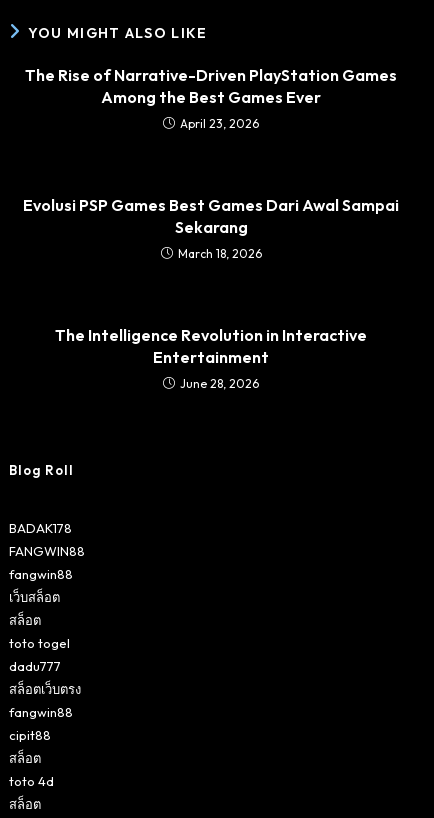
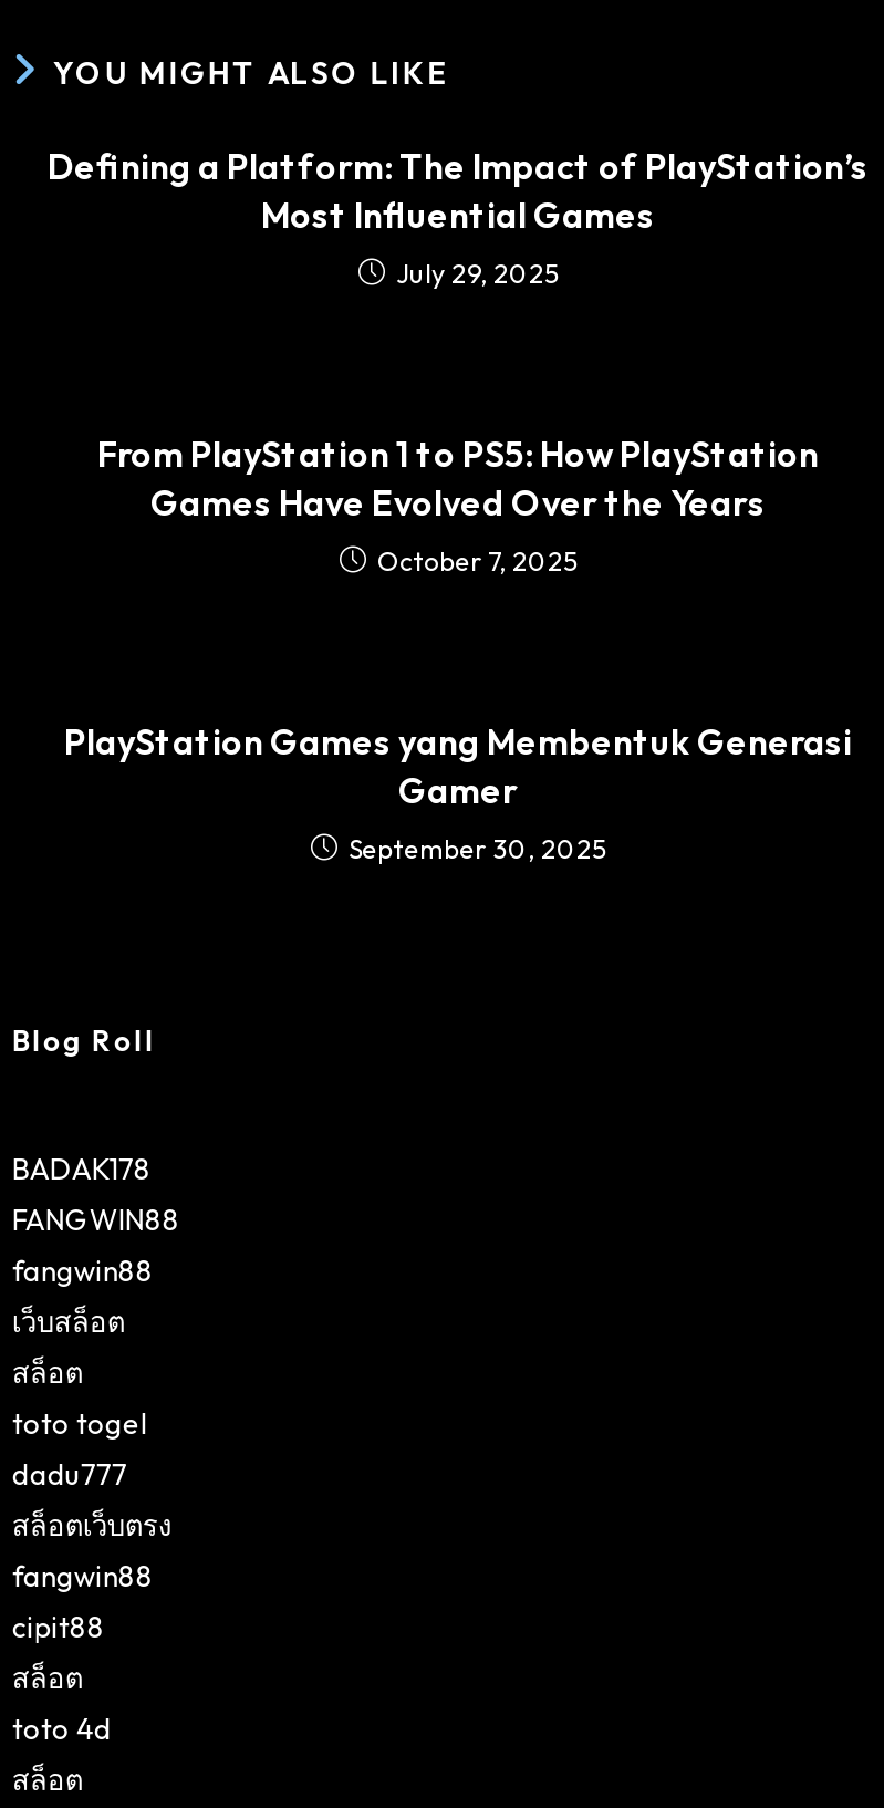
- The Rise of Narrative-Driven PlayStation Games
- Among the Best Games Ever
- April 23, 2026
+ Defining a Platform: The Impact of PlayStation’s
+ Most Influential Games
+ July 29, 2025

- Evolusi PSP Games Best Games Dari Awal Sampai
- Sekarang
- March 18, 2026
+ From PlayStation 1 to PS5: How PlayStation
+ Games Have Evolved Over the Years
+ October 7, 2025

- The Intelligence Revolution in Interactive
- Entertainment
- June 28, 2026
+ PlayStation Games yang Membentuk Generasi
+ Gamer
+ September 30, 2025
